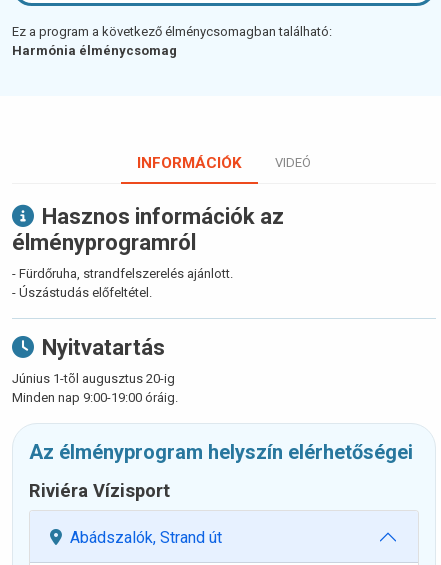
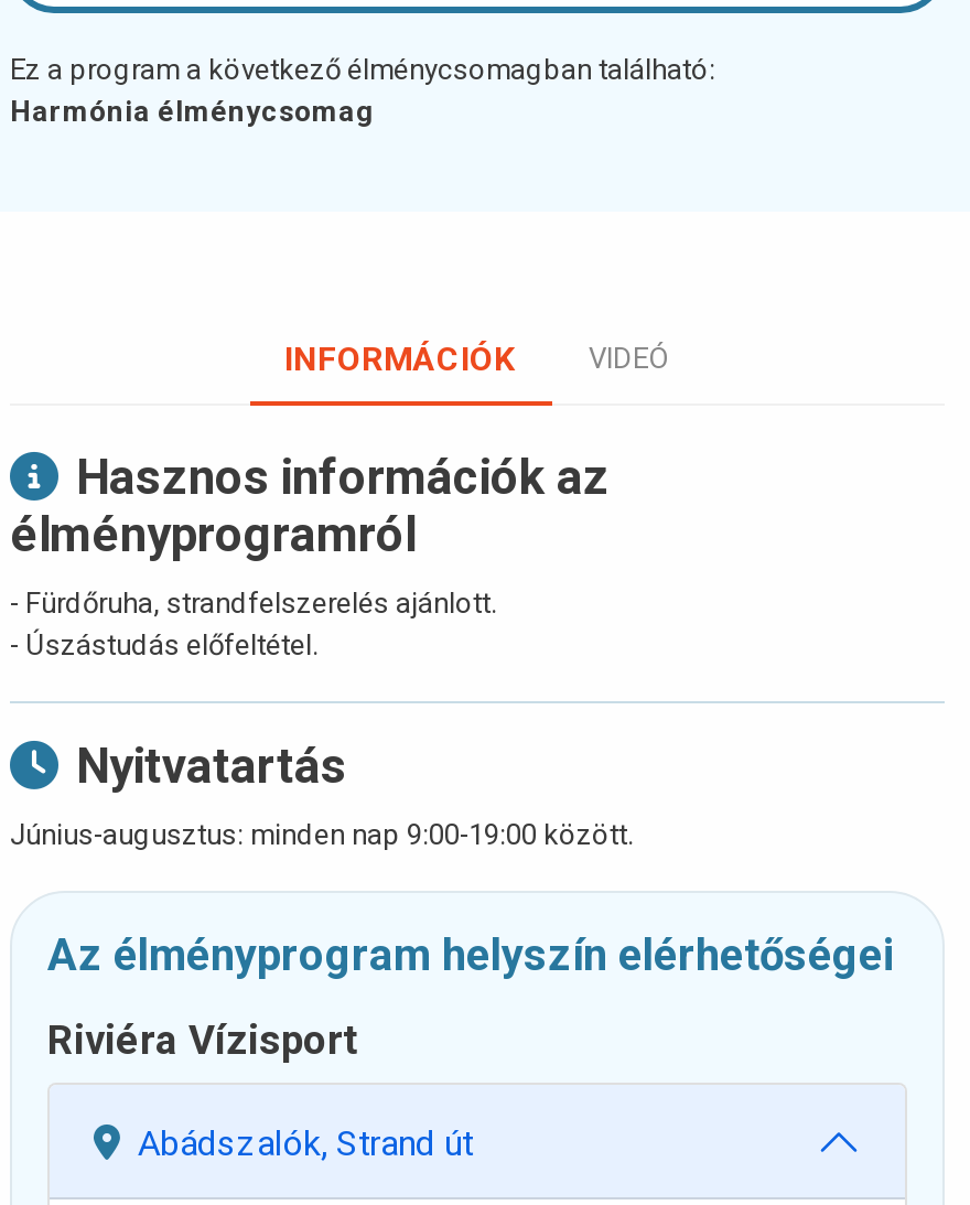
- Június 1-tõl augusztus 20-ig
- Minden nap 9:00-19:00 óráig.
+ Június-augusztus: minden nap 9:00-19:00 között.
